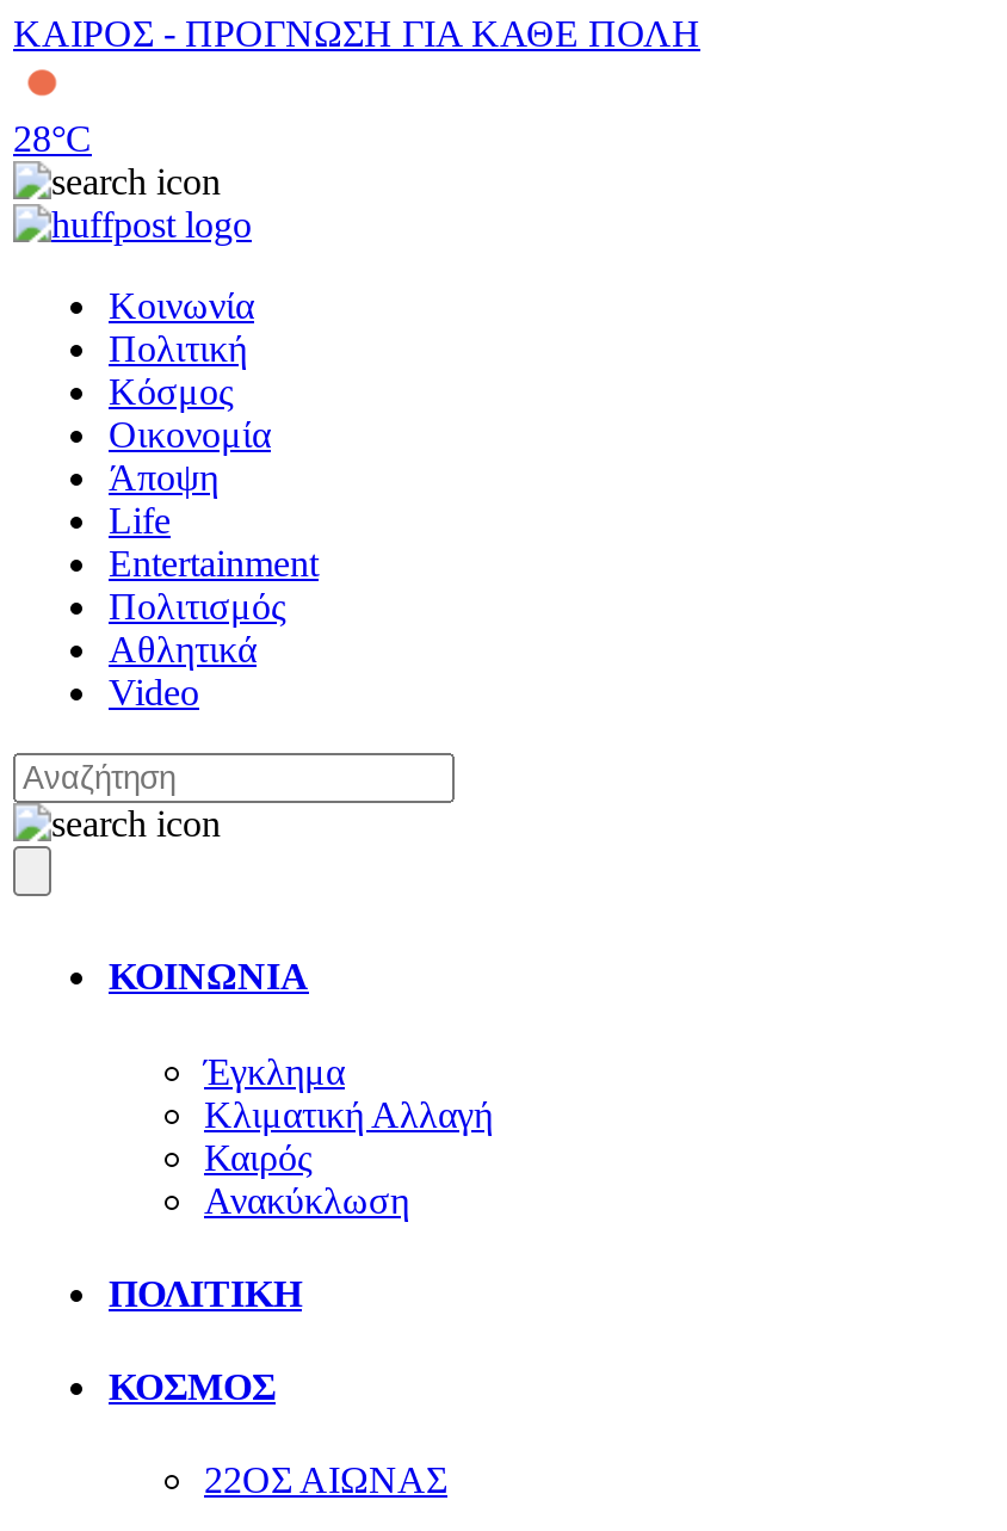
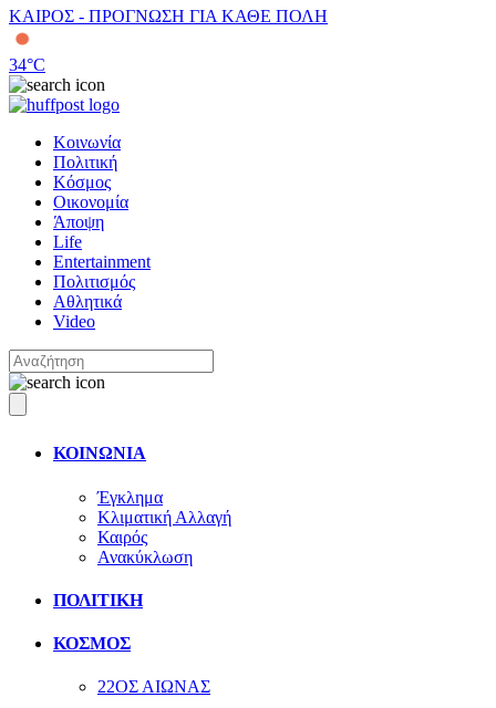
- 28°C
+ 34°C
